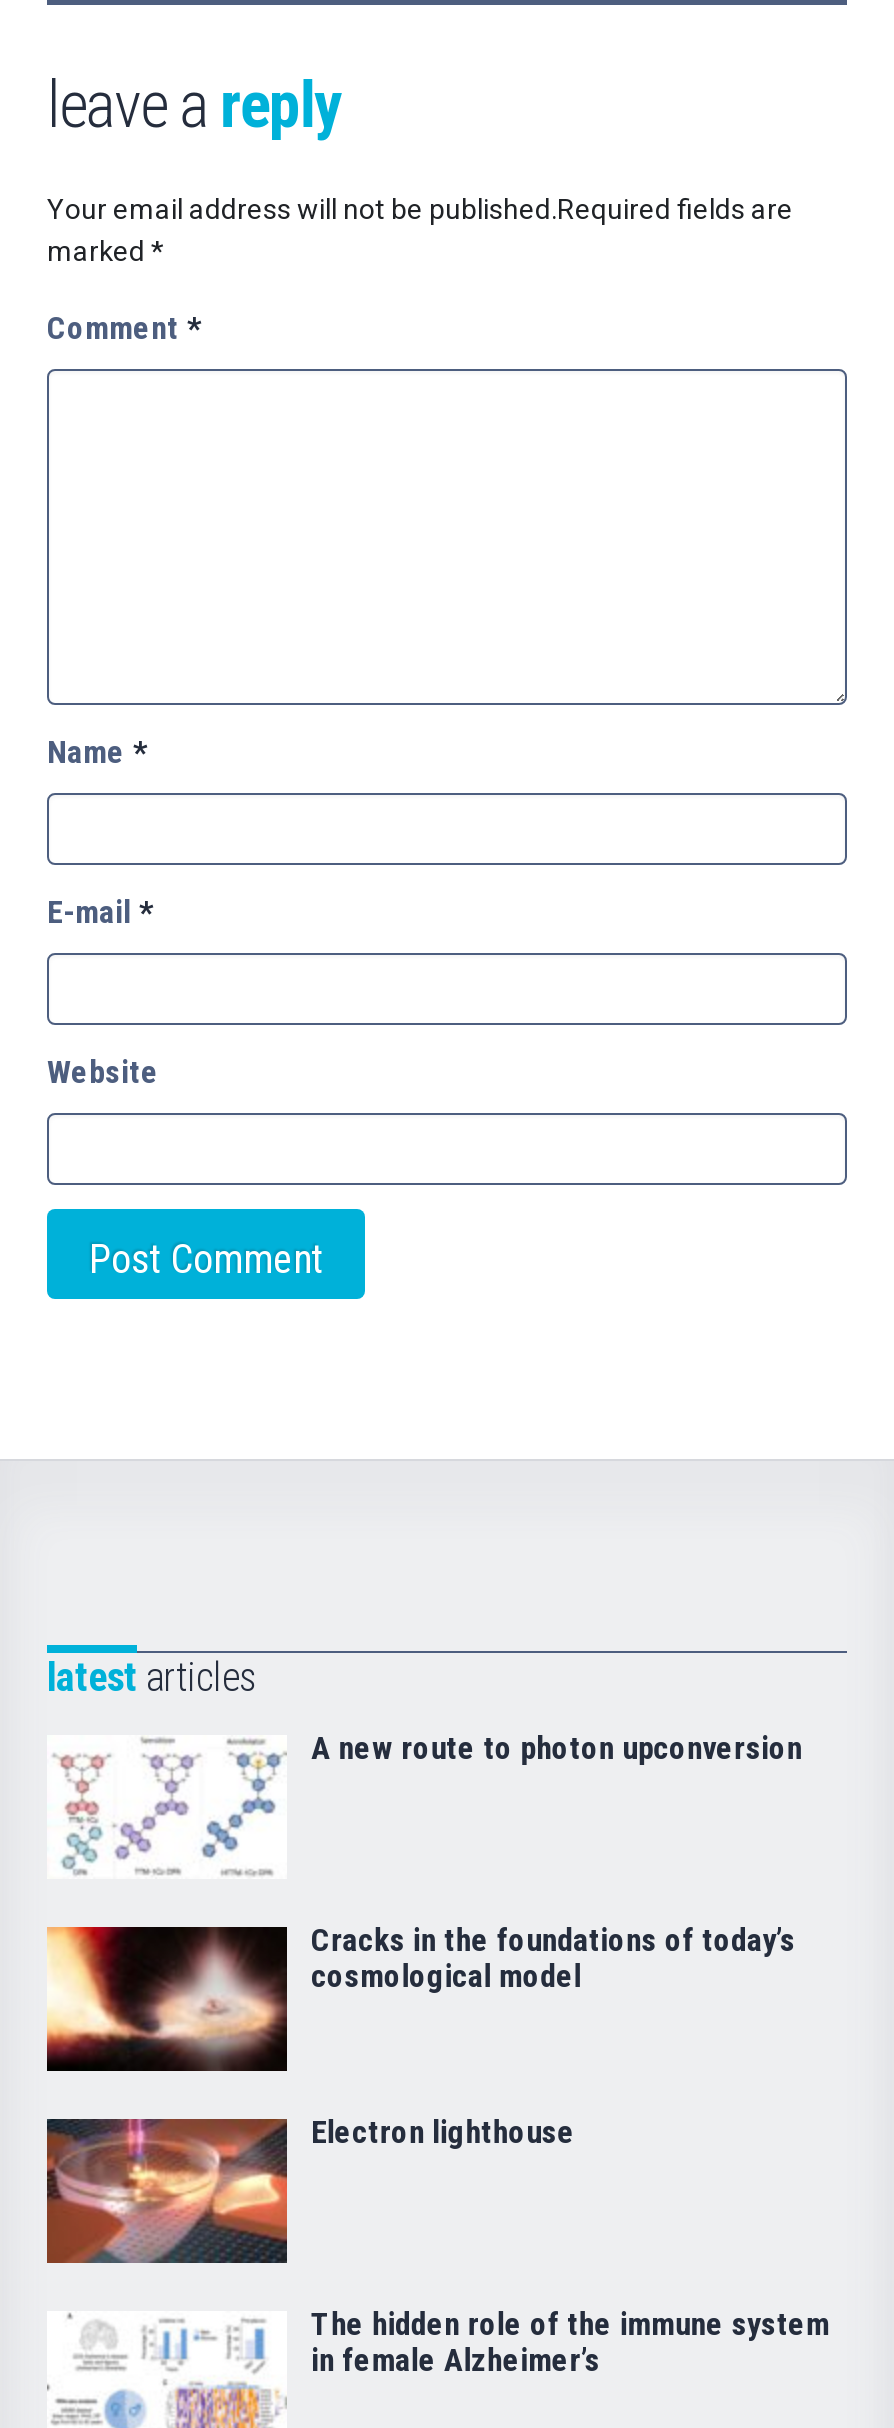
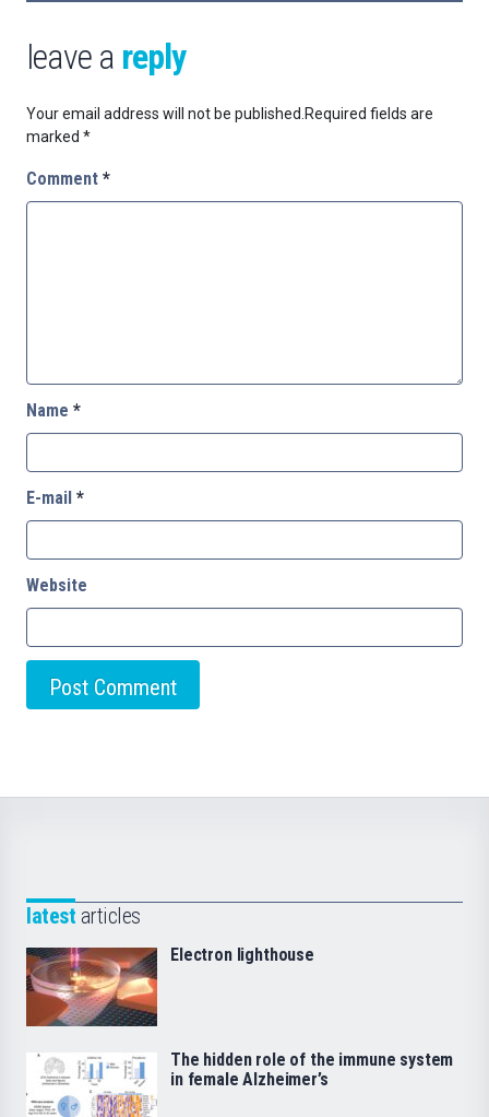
- [image]
- A new route to photon upconversion

- [image]
- Cracks in the foundations of today’s
- cosmological model
